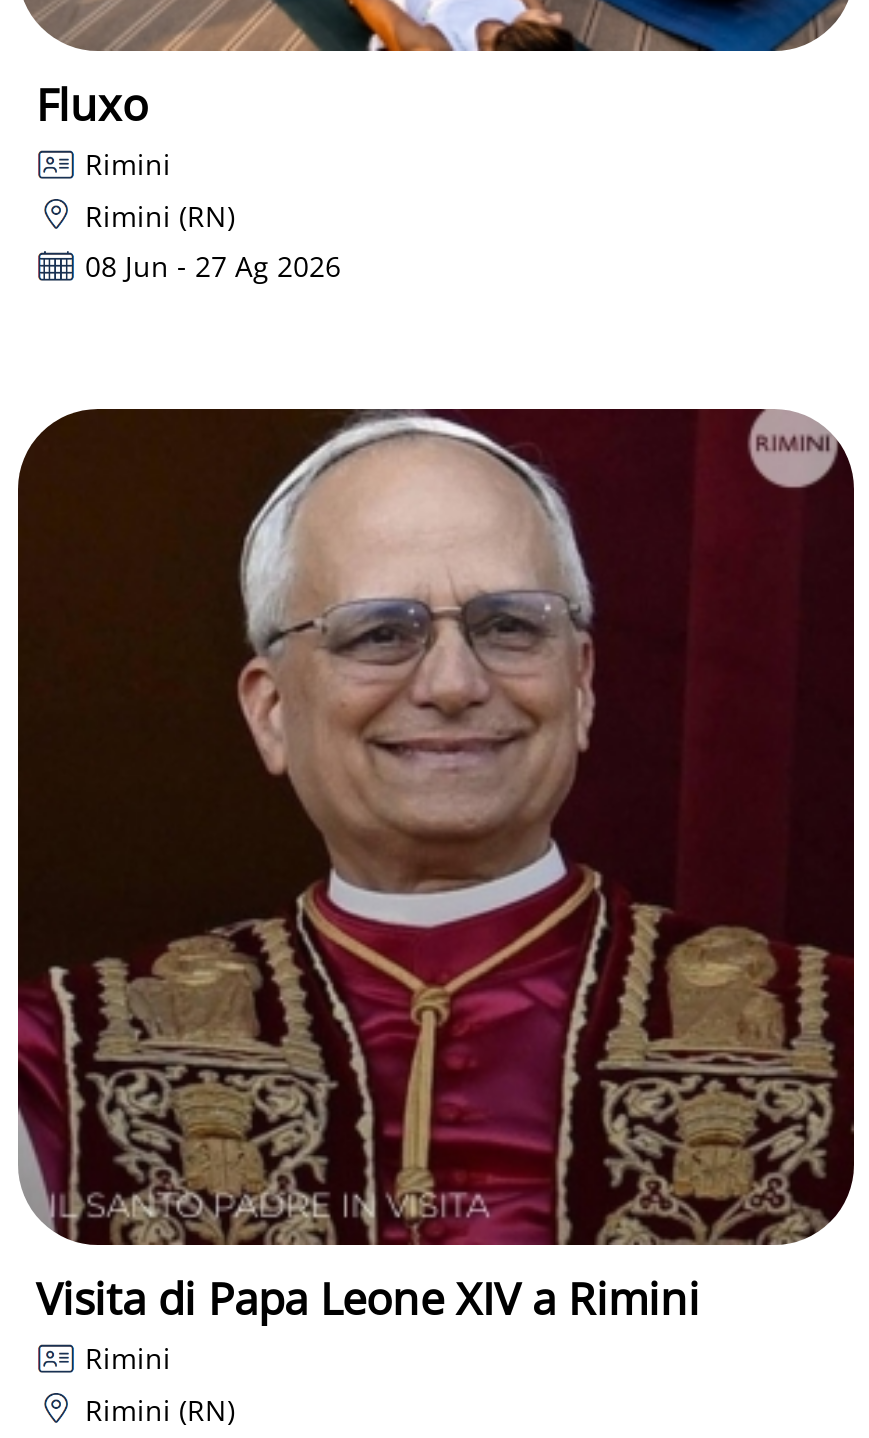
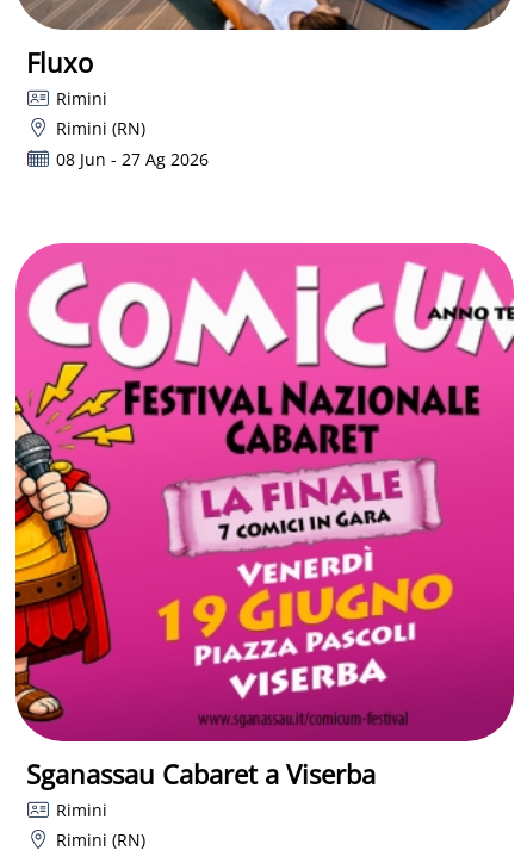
- [image]
- Visita di Papa Leone XIV a Rimini
+ [image]
+ Sganassau Cabaret a Viserba
